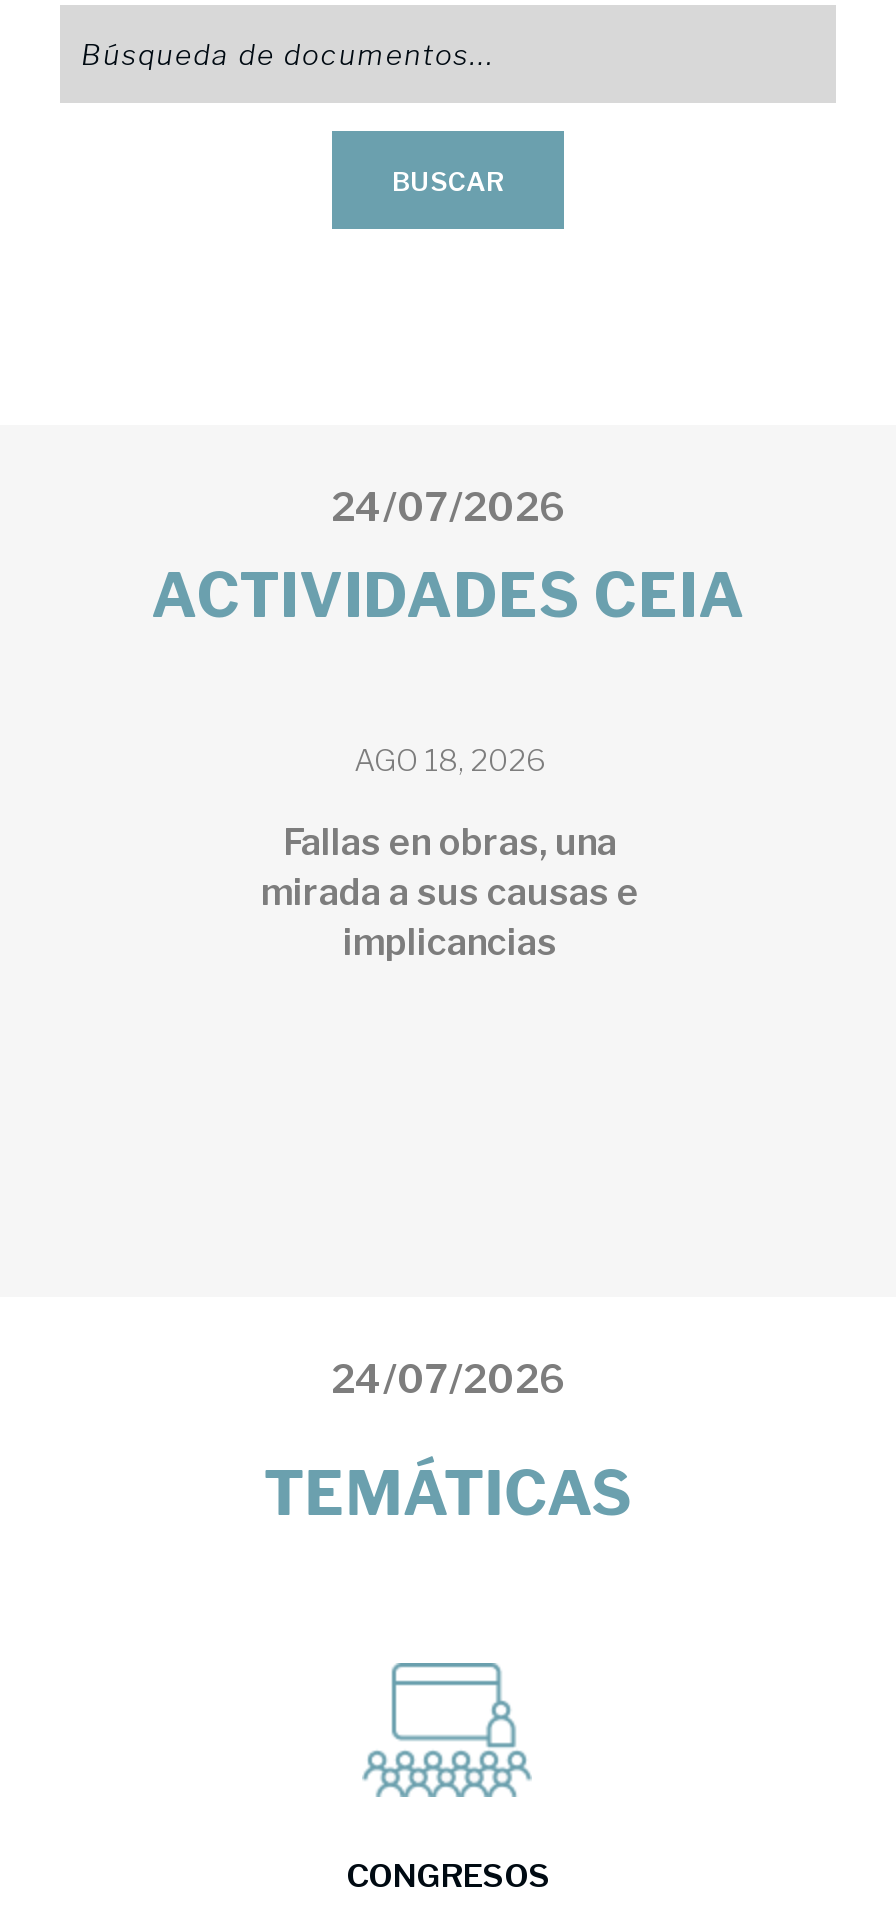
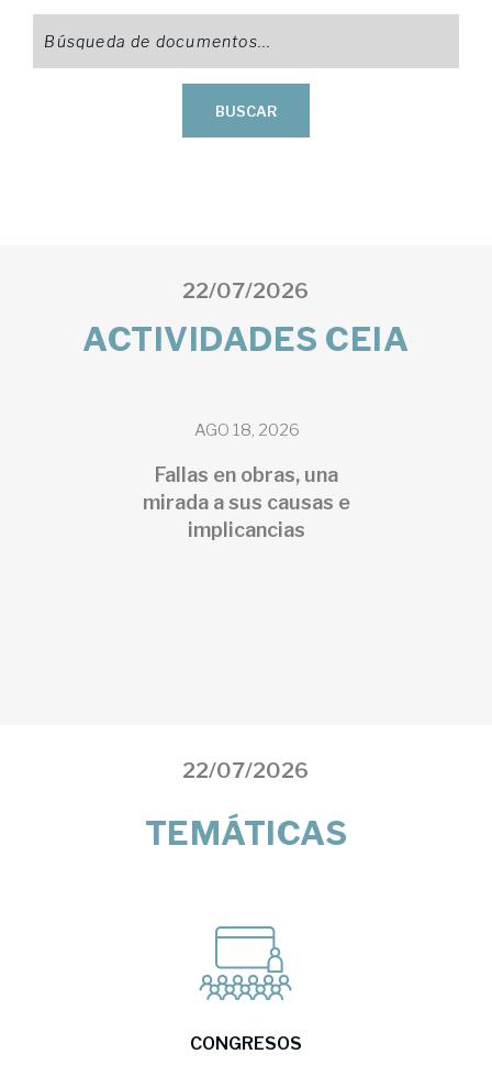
- 24/07/2026
+ 22/07/2026

- 24/07/2026
+ 22/07/2026
